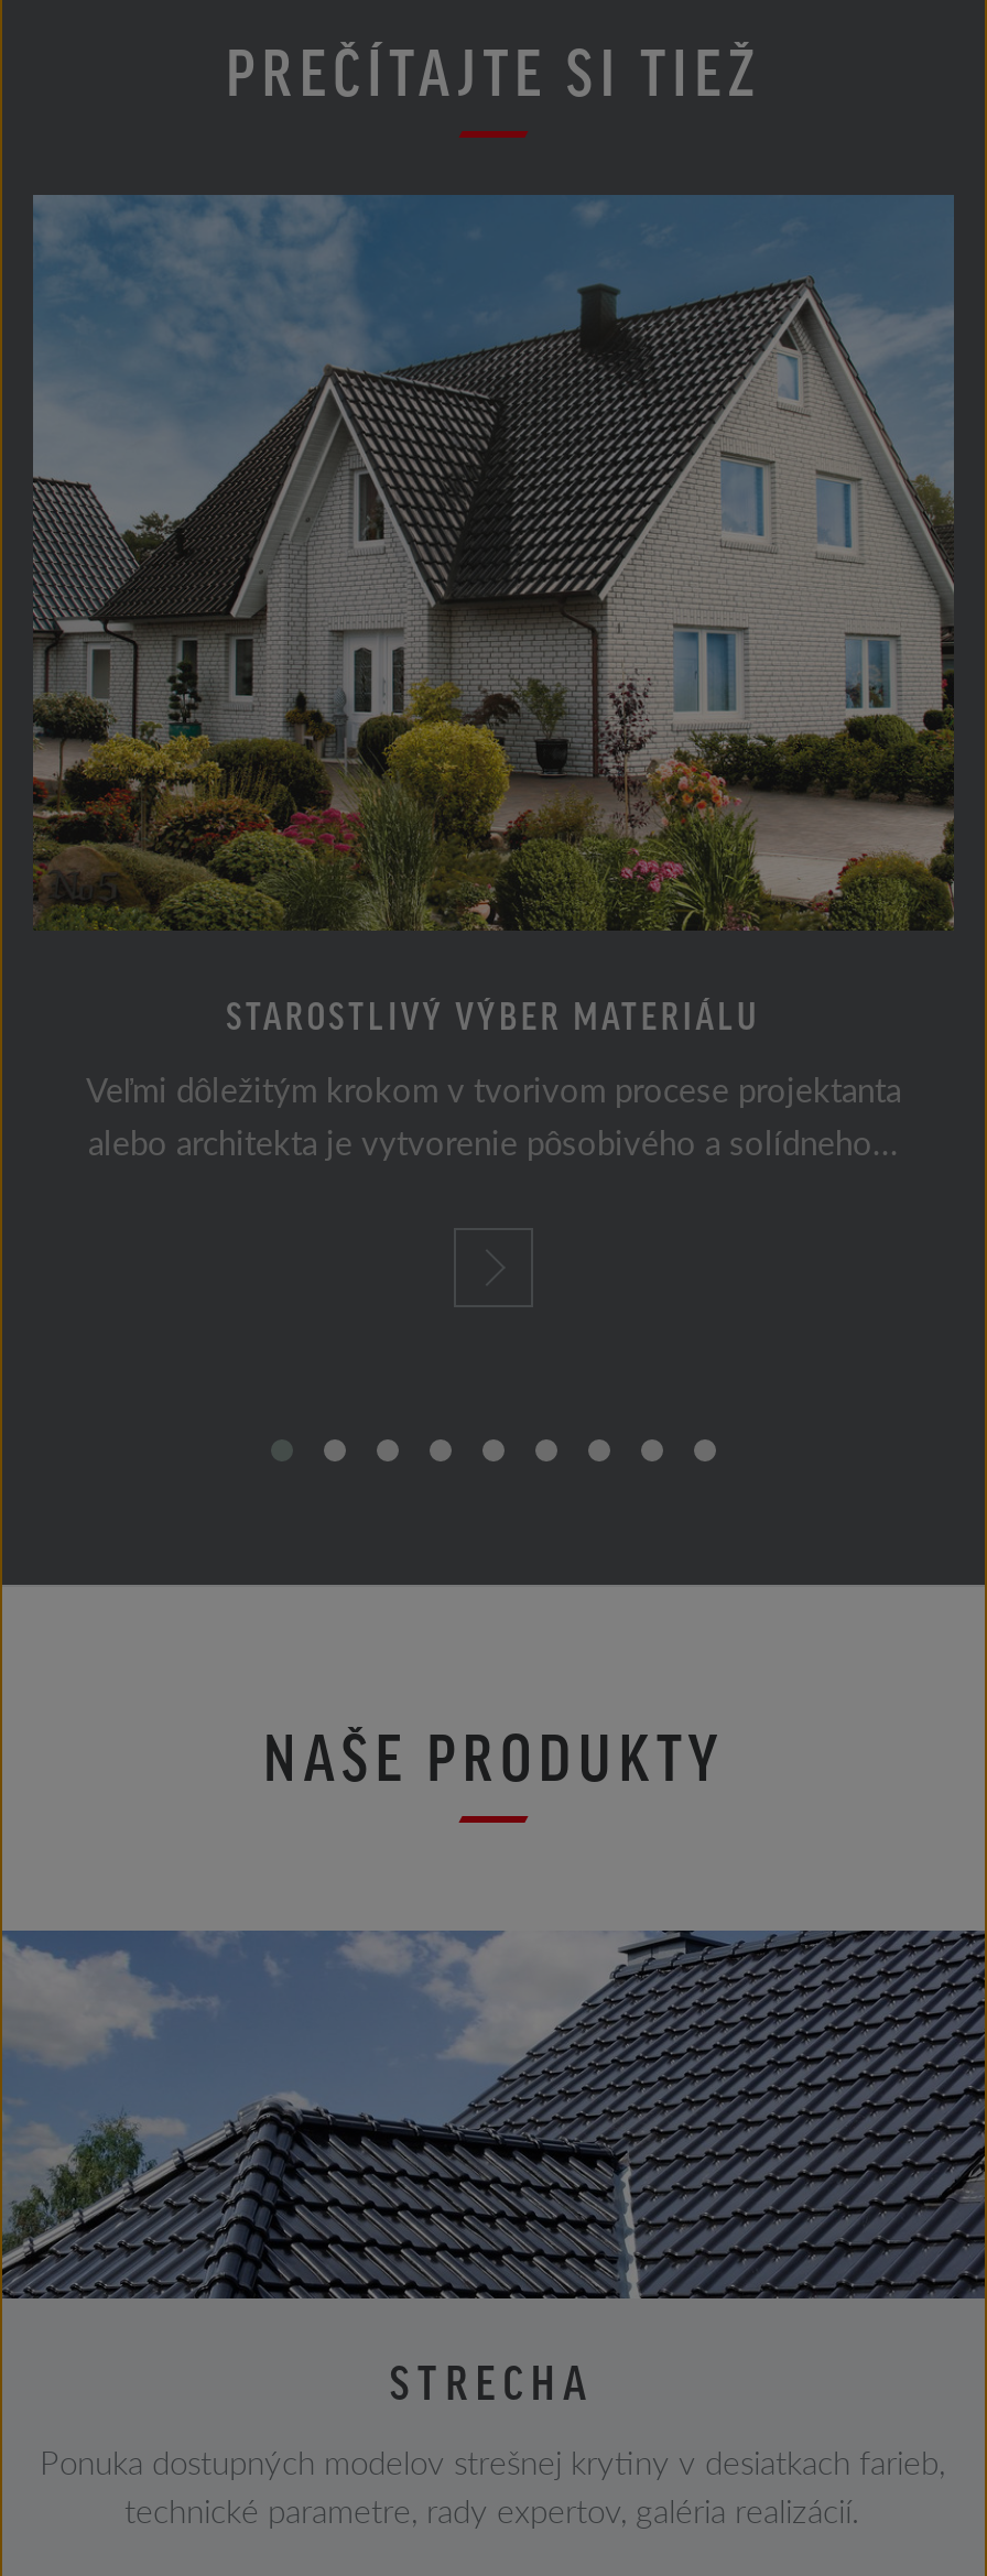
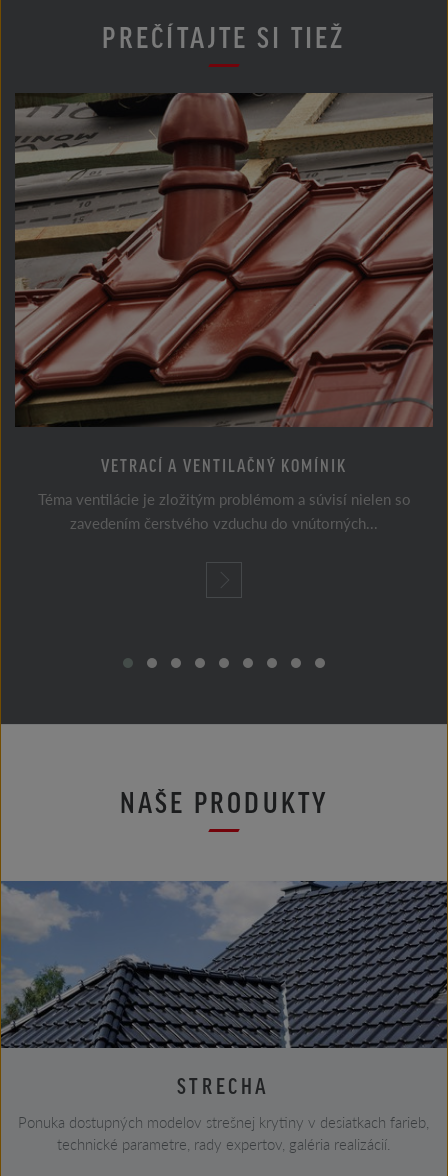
- [image]
- STAROSTLIVÝ VÝBER MATERIÁLU
+ [image]
+ VETRACÍ A VENTILAČNÝ KOMÍNIK

- Veľmi dôležitým krokom v tvorivom procese projektanta
- alebo architekta je vytvorenie pôsobivého a solídneho...
+ Téma ventilácie je zložitým problémom a súvisí nielen so
+ zavedením čerstvého vzduchu do vnútorných...
